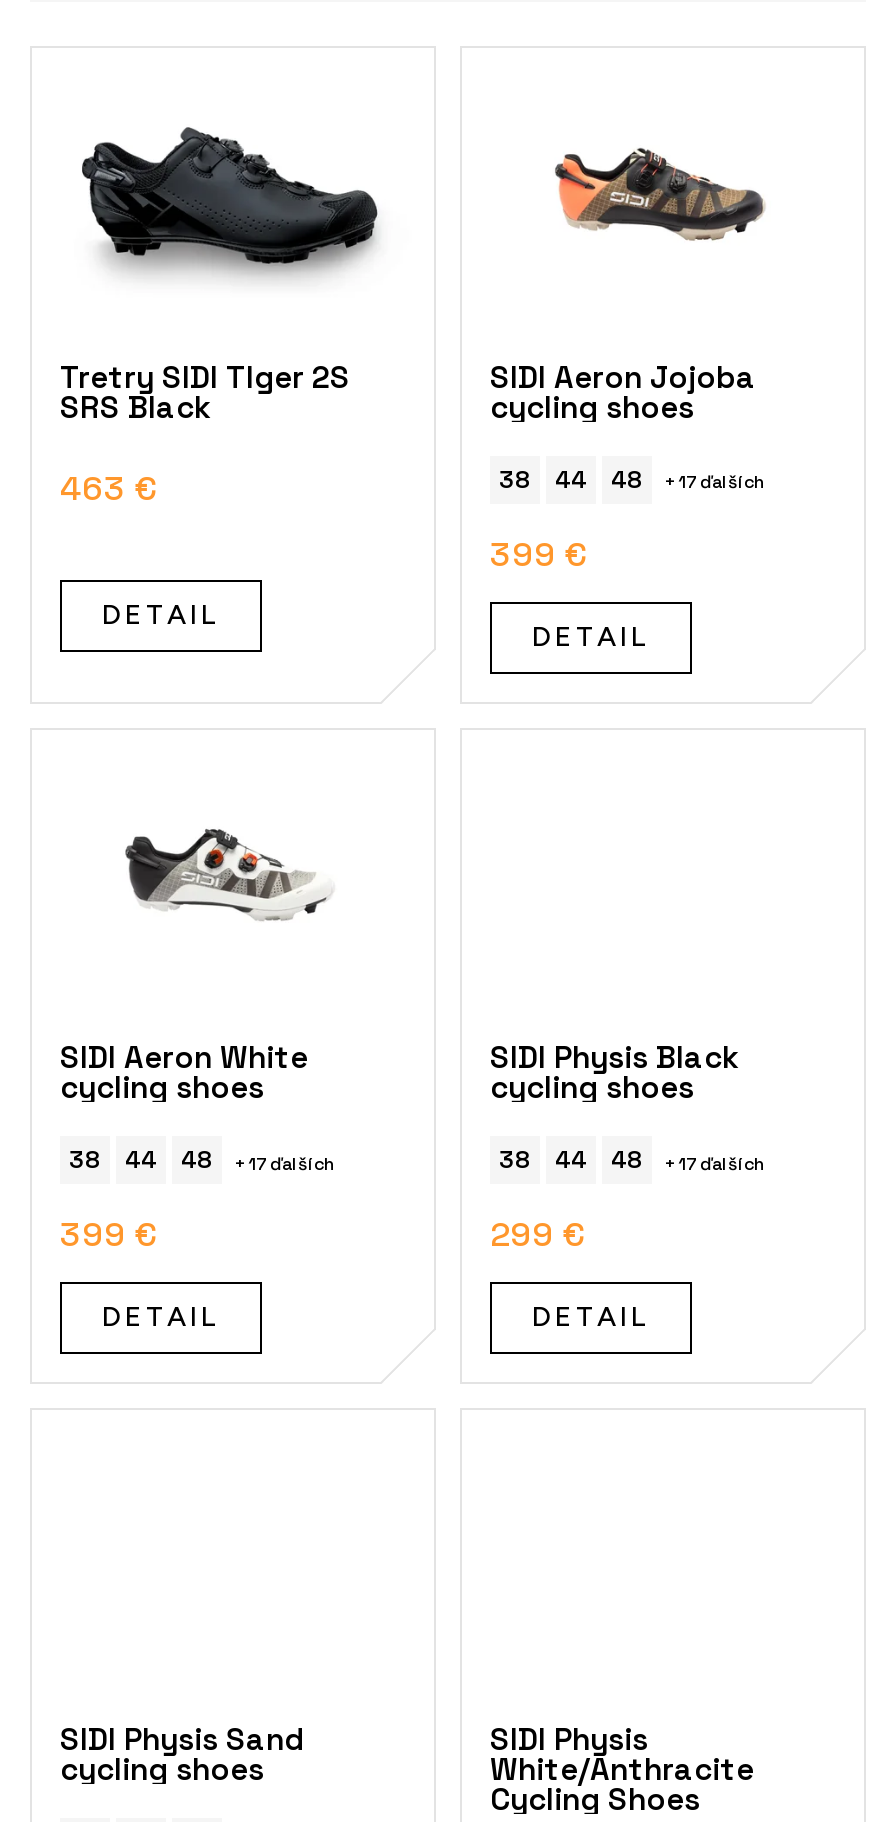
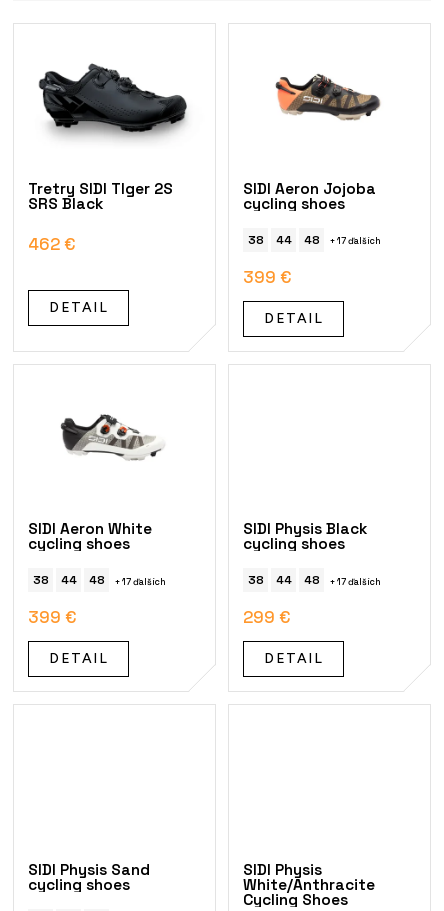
- 463 €
+ 462 €
